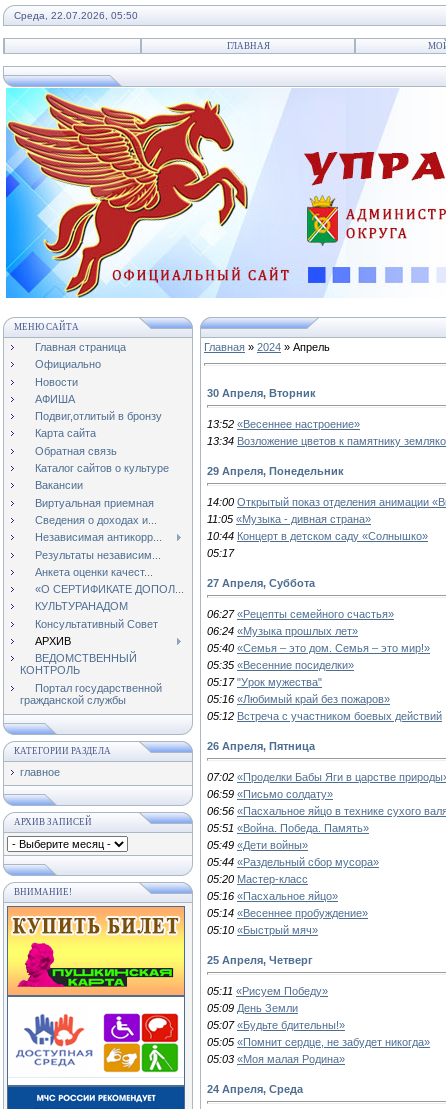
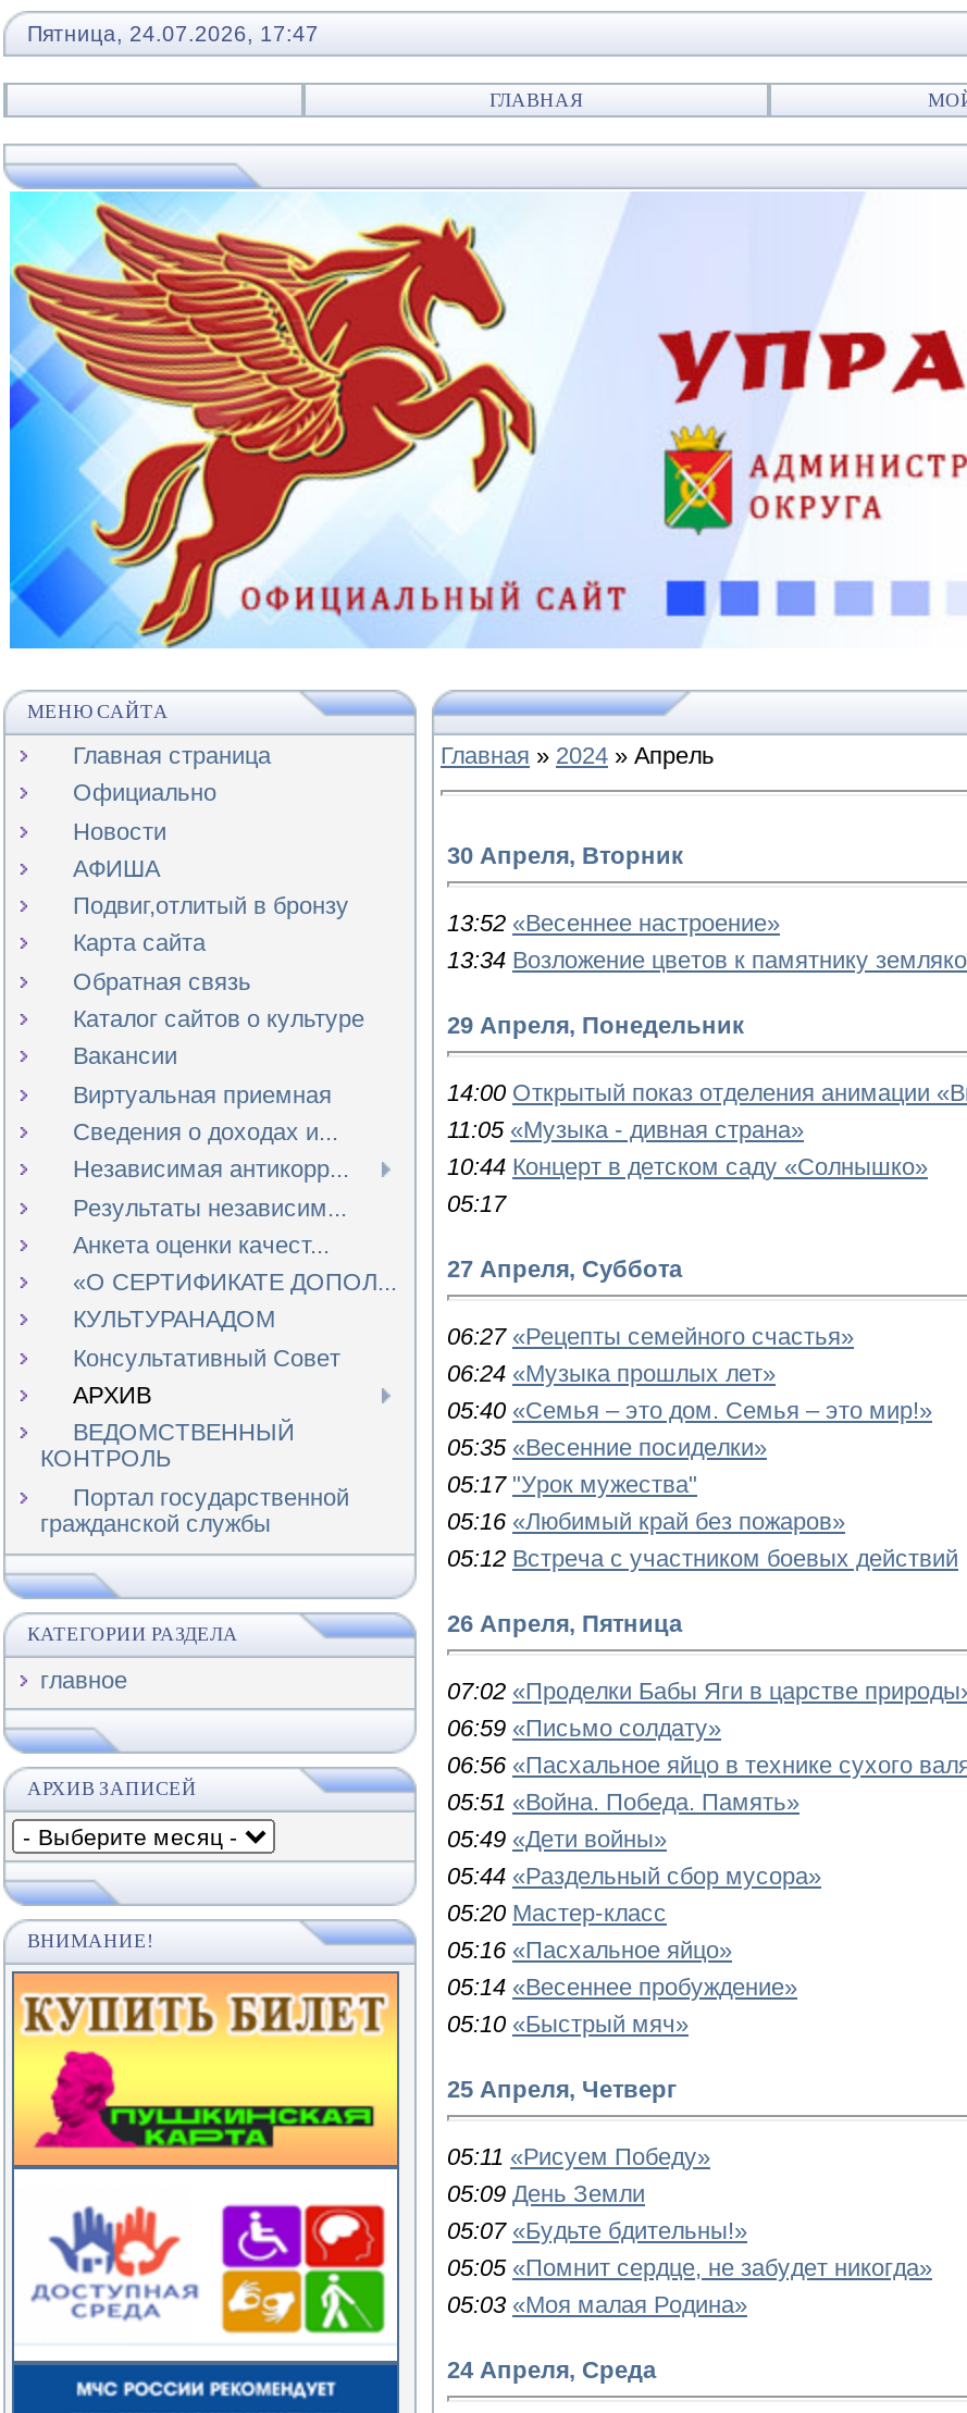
- Среда, 22.07.2026, 05:50
+ Пятница, 24.07.2026, 17:47
